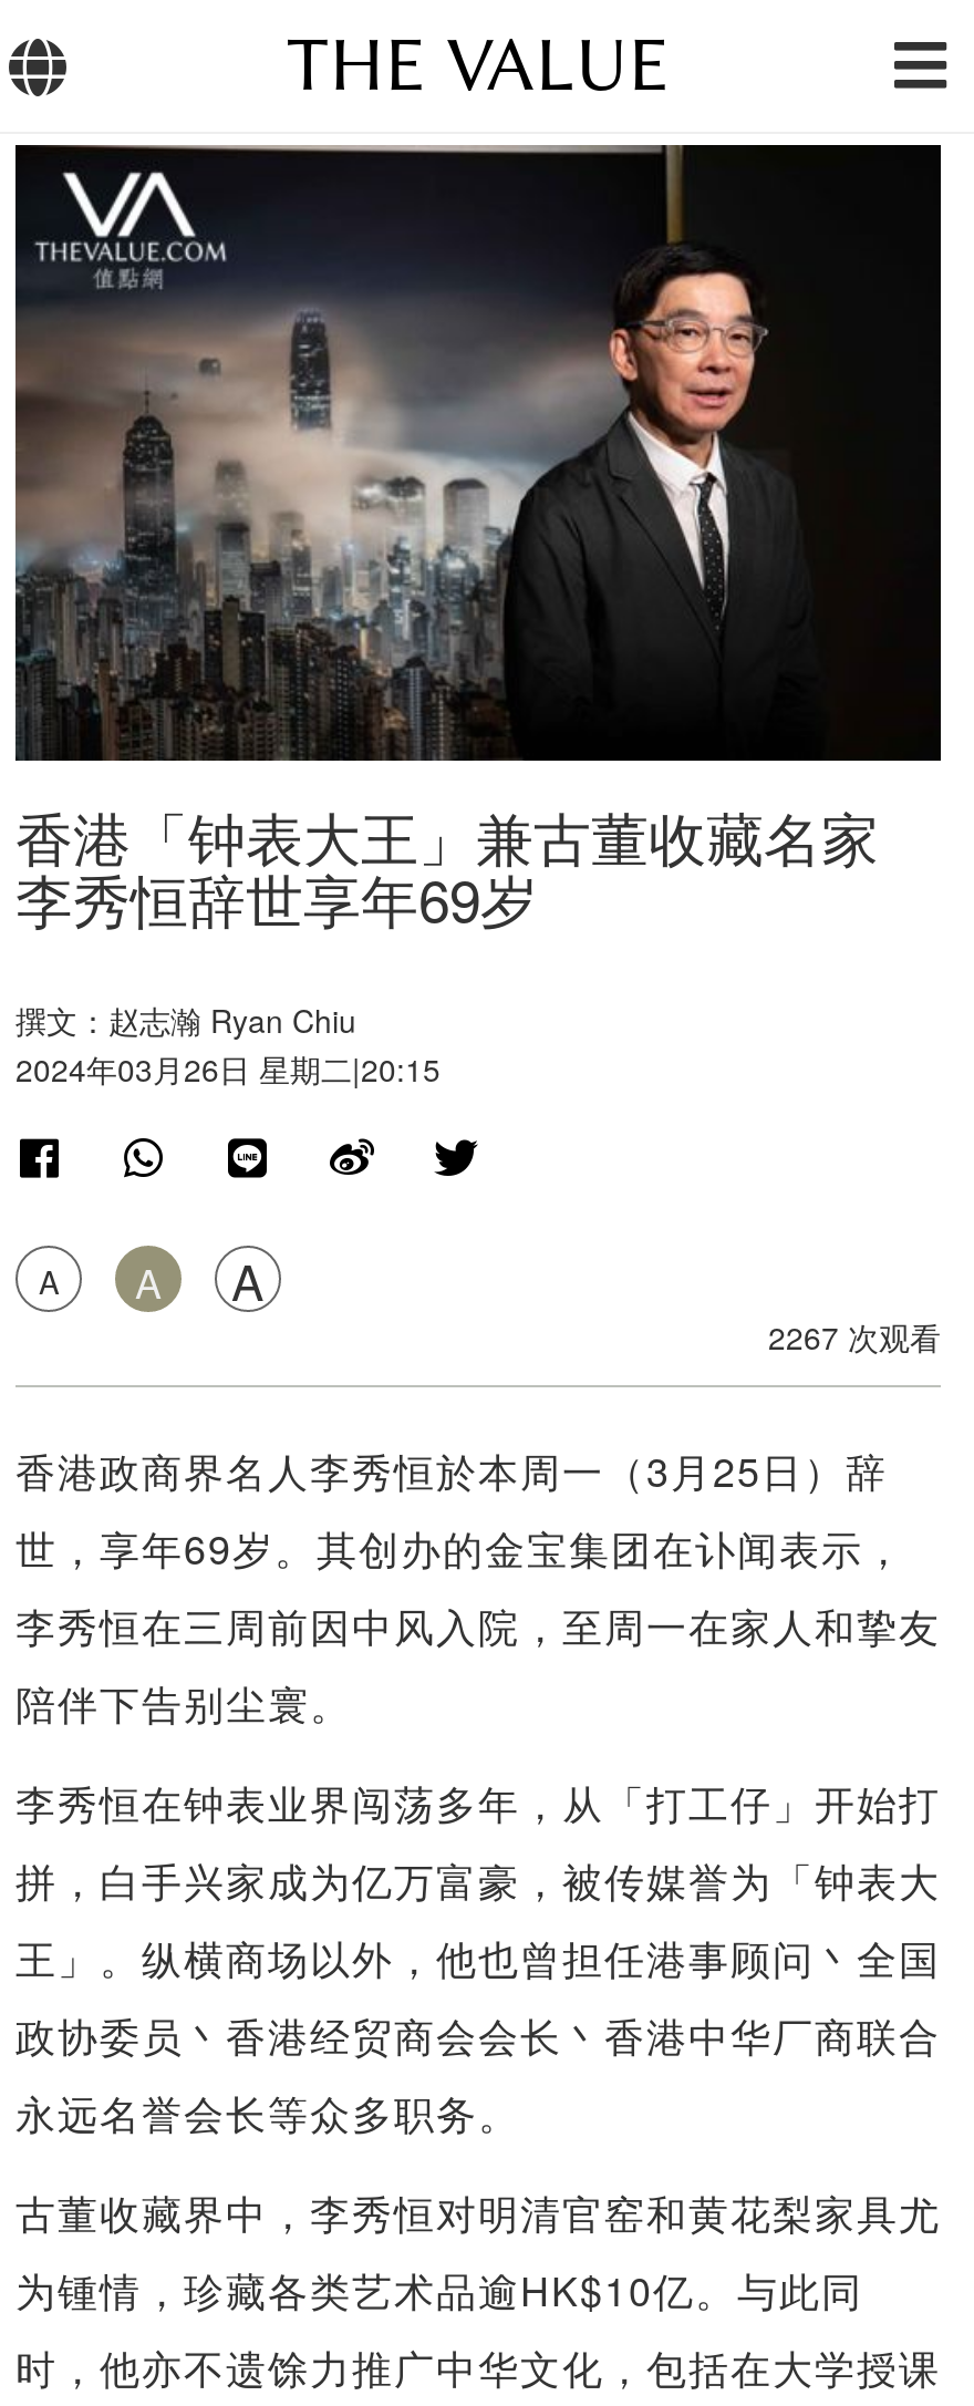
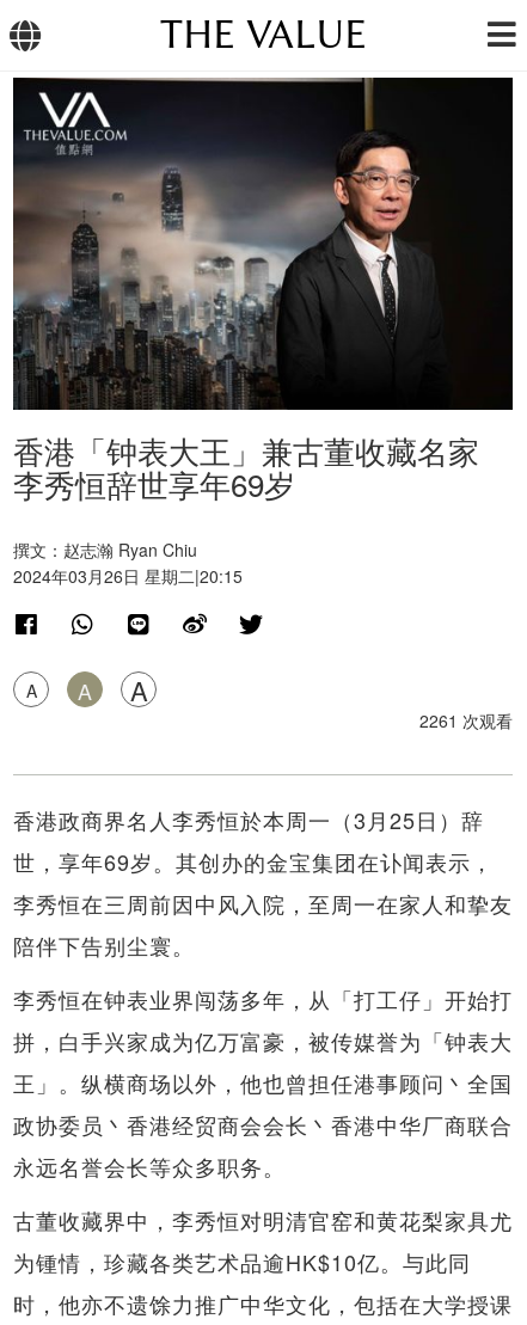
- 2267 次观看
+ 2261 次观看
